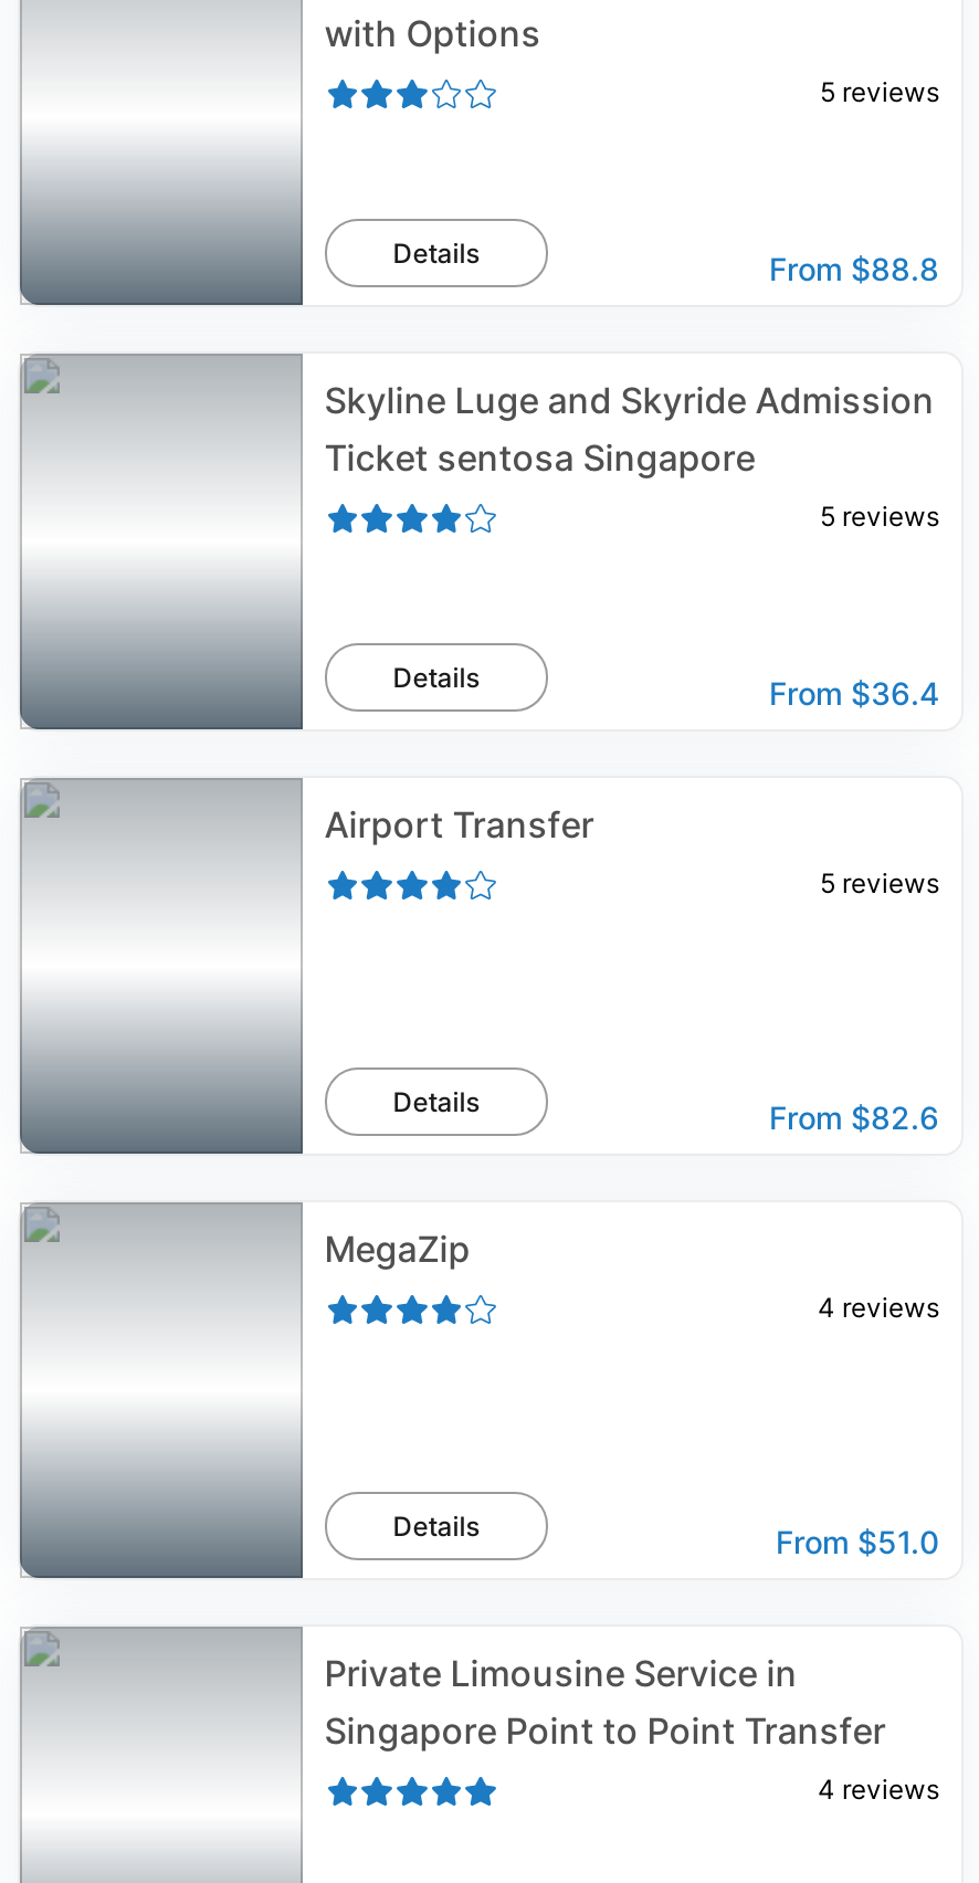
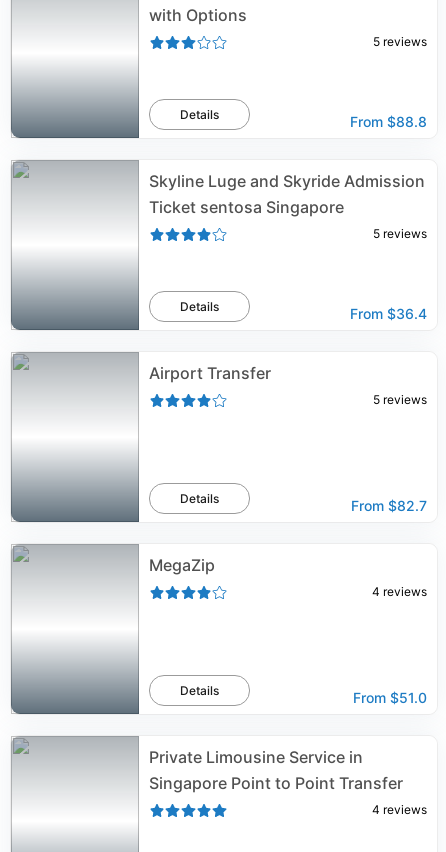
- From $82.6
+ From $82.7
